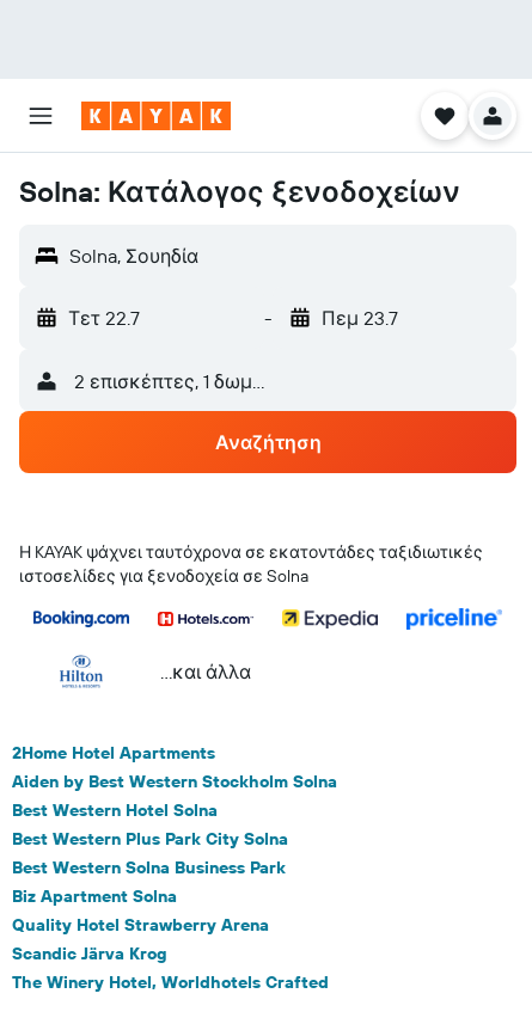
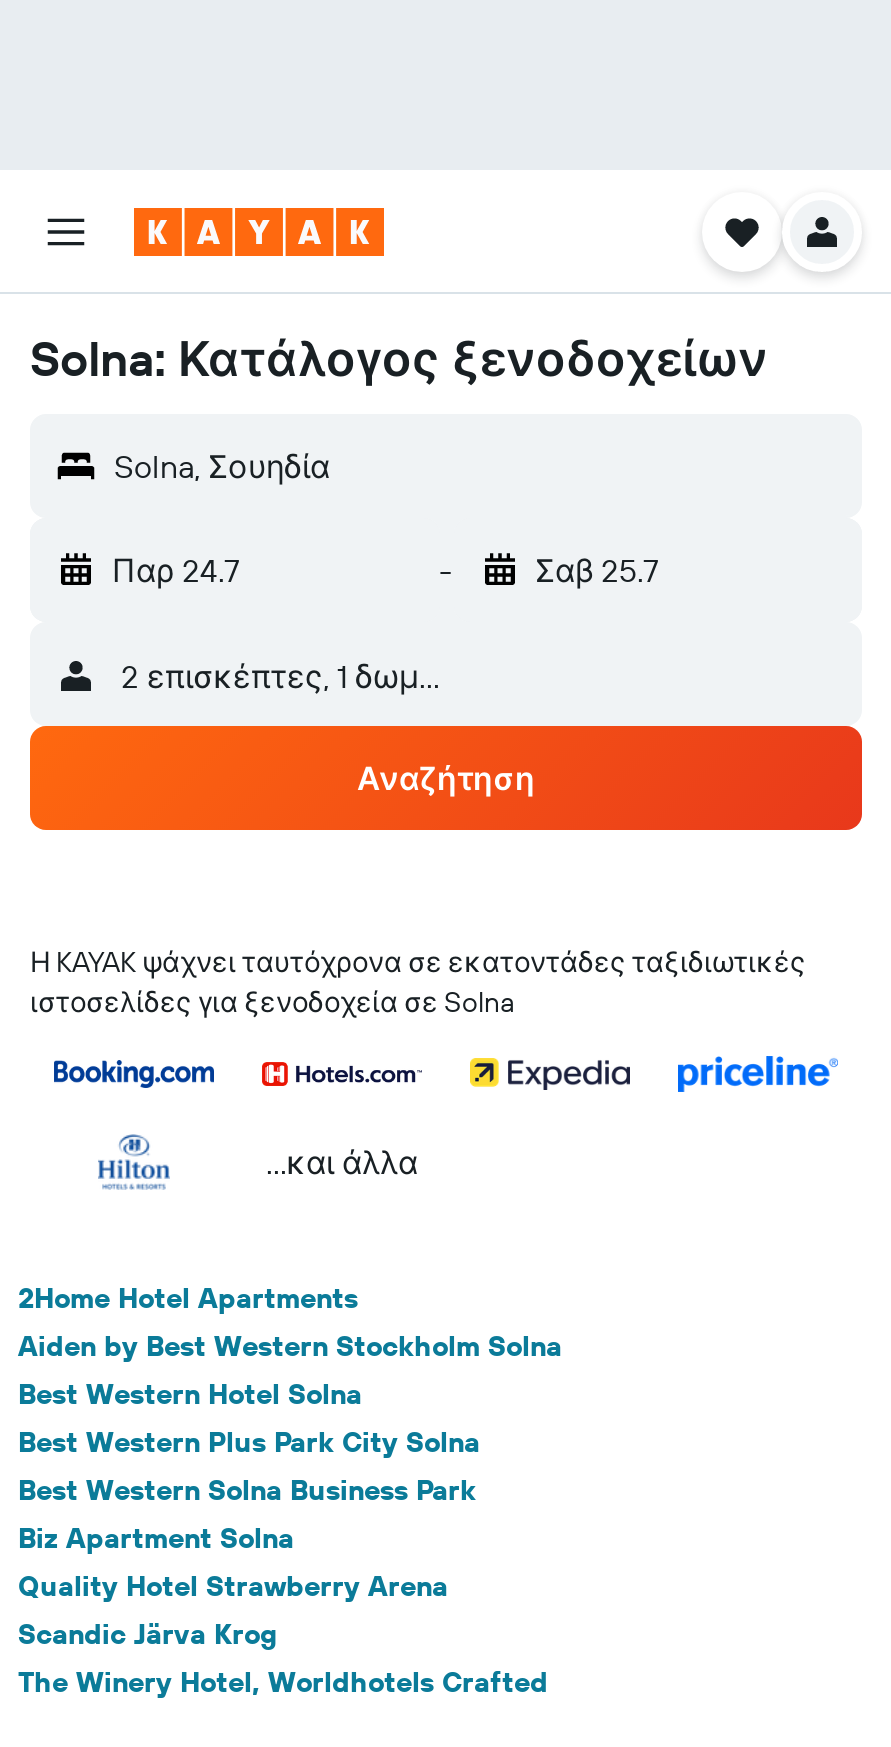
- Τετ 22.7
+ Παρ 24.7

- Πεμ 23.7
+ Σαβ 25.7
